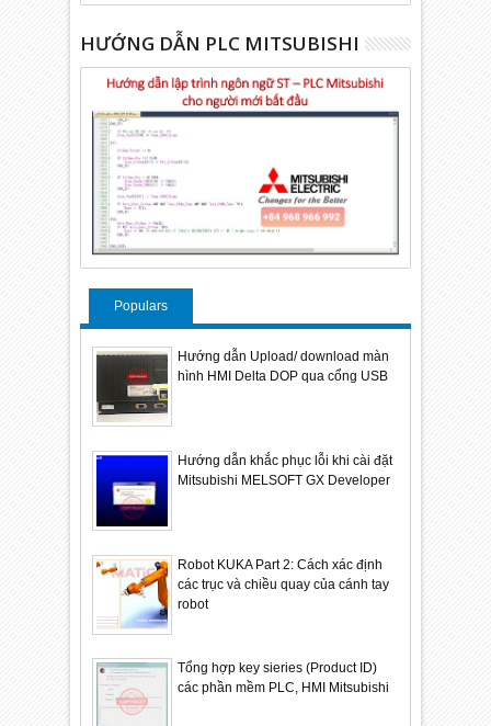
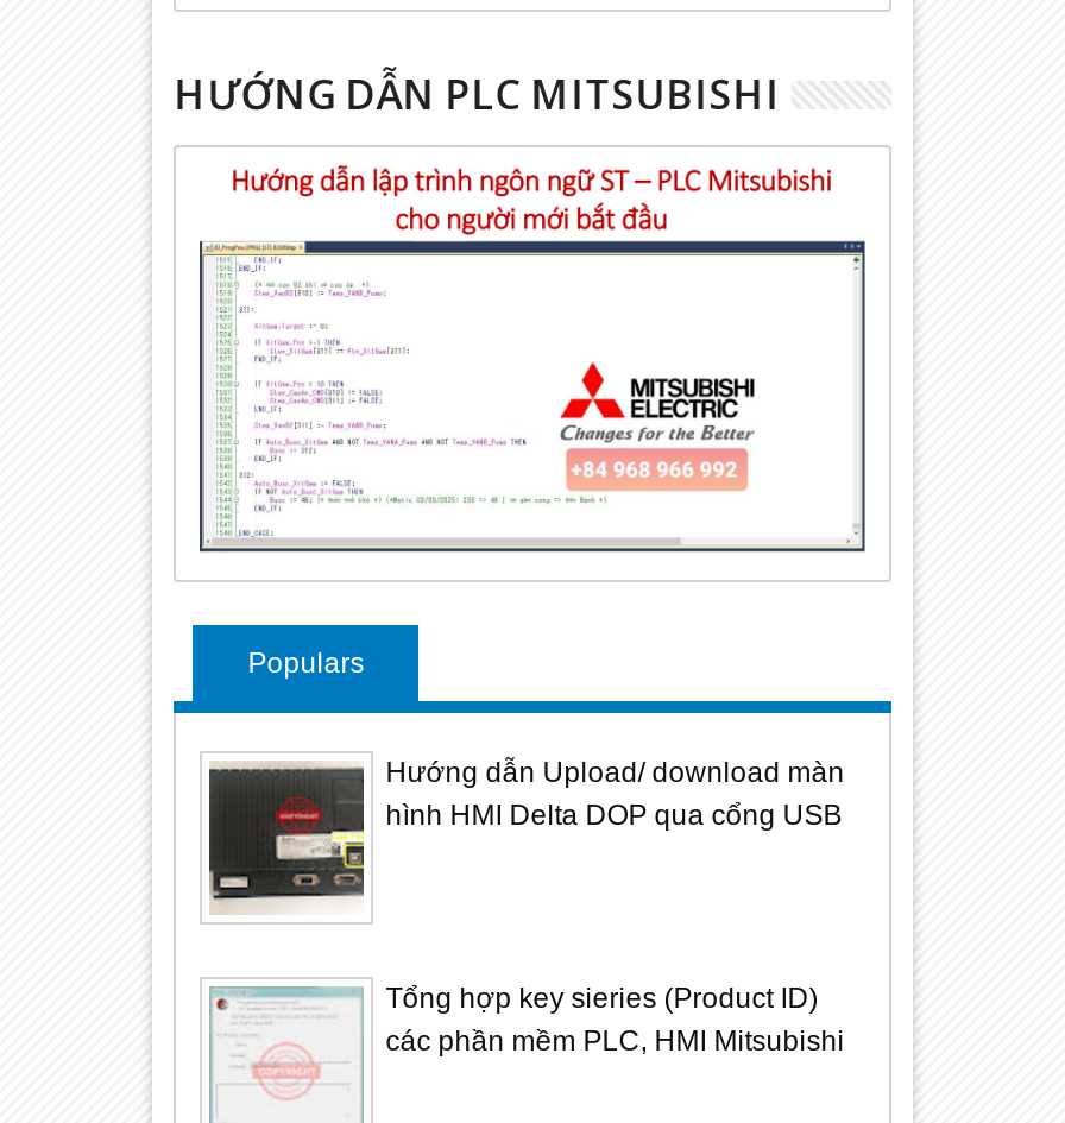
- [image]
- Hướng dẫn khắc phục lỗi khi cài đặt
- Mitsubishi MELSOFT GX Developer

- [image]
- Robot KUKA Part 2: Cách xác định
- các trục và chiều quay của cánh tay
- robot
